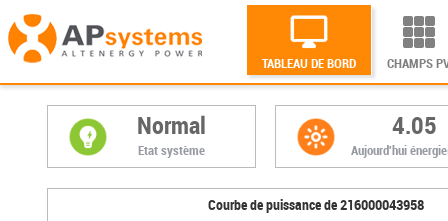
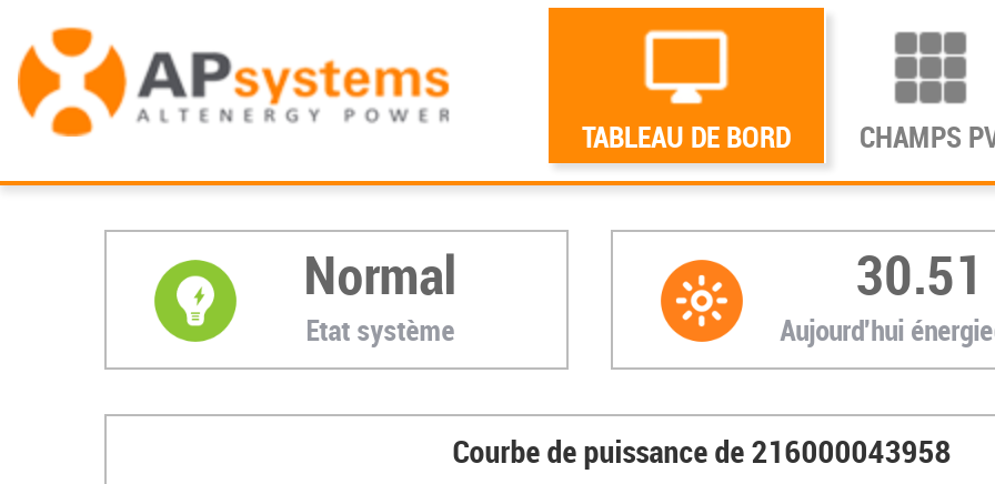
- 4.05
+ 30.51
